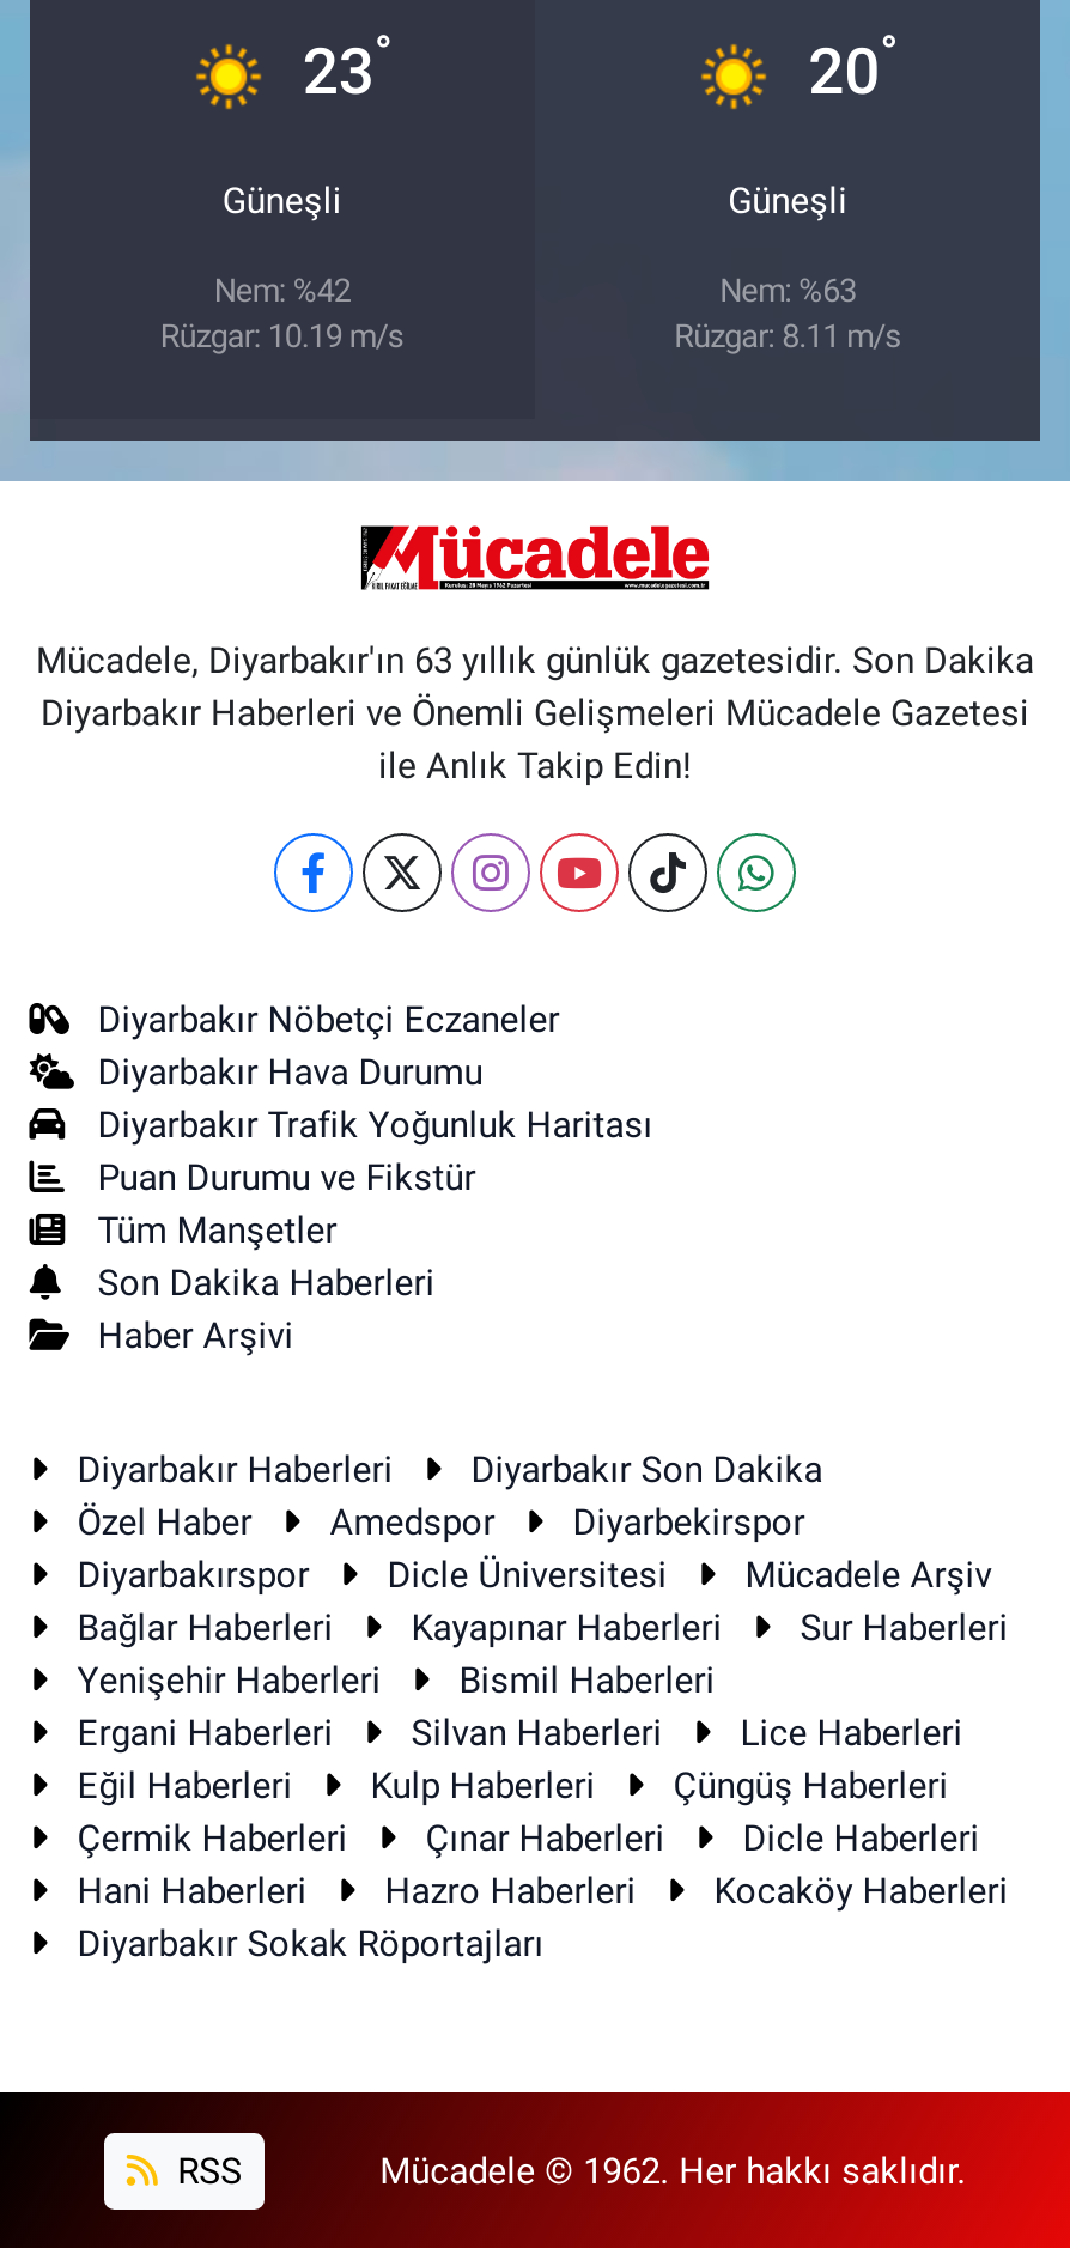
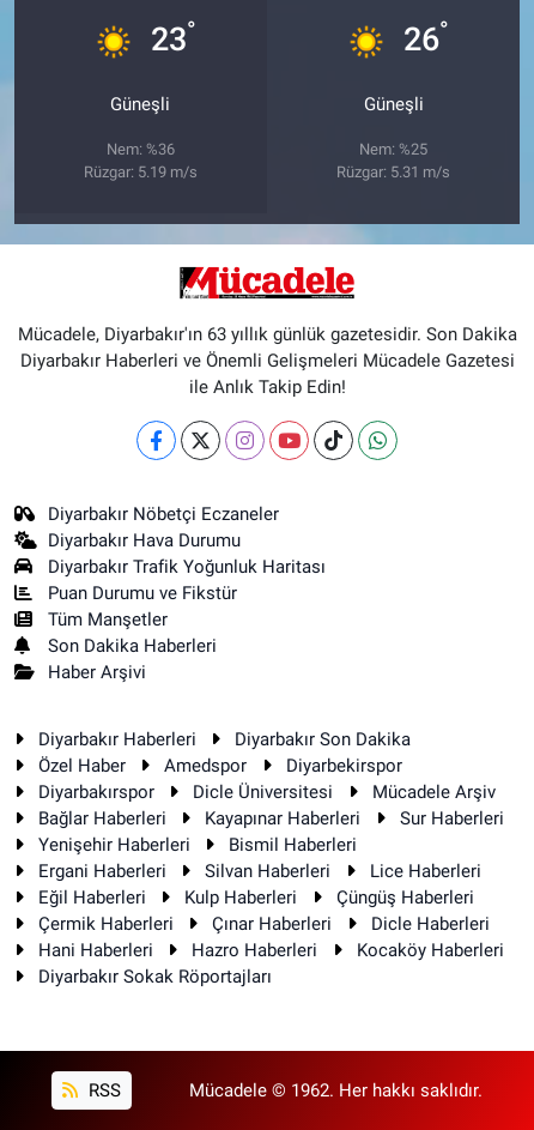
- 20°
+ 26°

- Nem: %42
- Rüzgar: 10.19 m/s
+ Nem: %36
+ Rüzgar: 5.19 m/s

- Nem: %63
+ Nem: %25

- Rüzgar: 8.11 m/s
+ Rüzgar: 5.31 m/s
